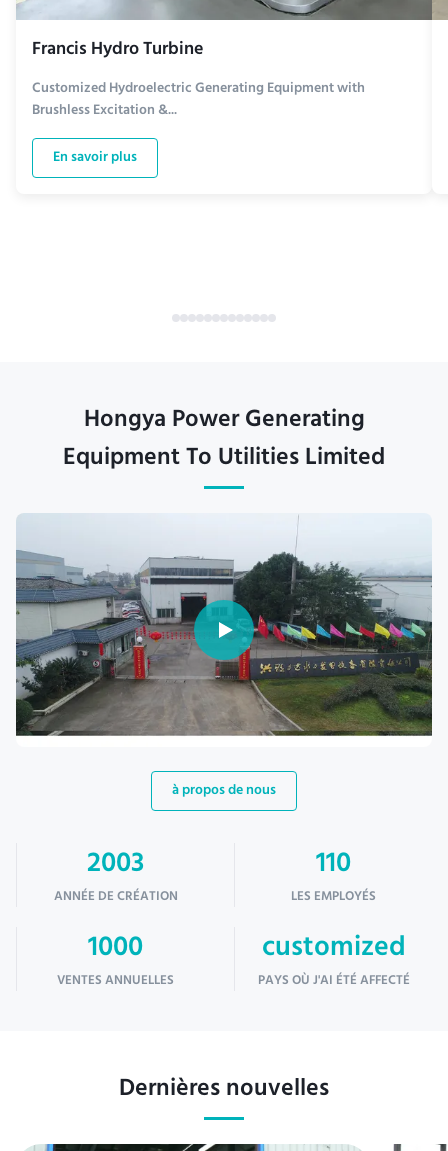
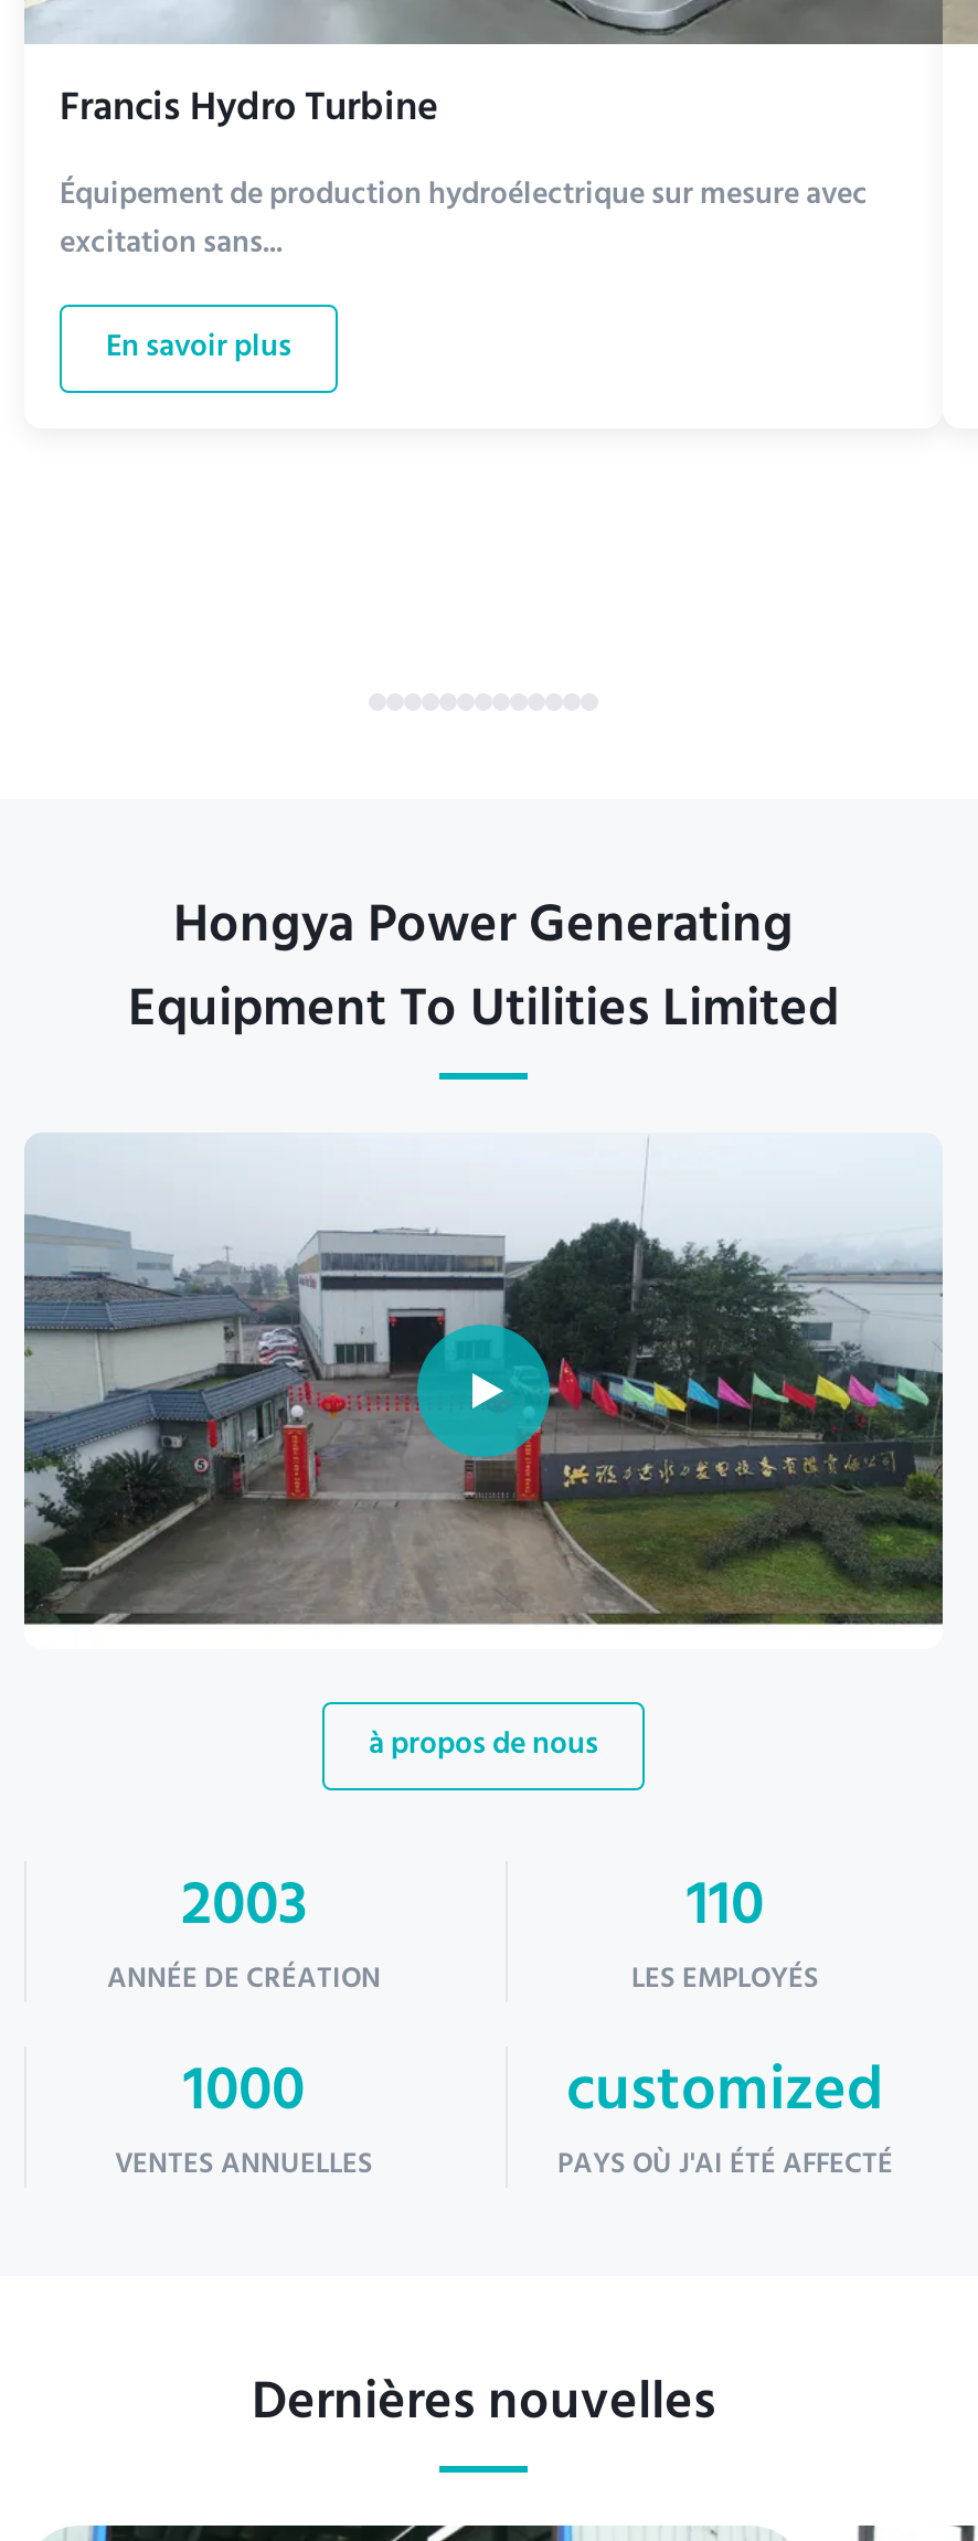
- Customized Hydroelectric Generating Equipment with
- Brushless Excitation &...
+ Équipement de production hydroélectrique sur mesure avec
+ excitation sans...
